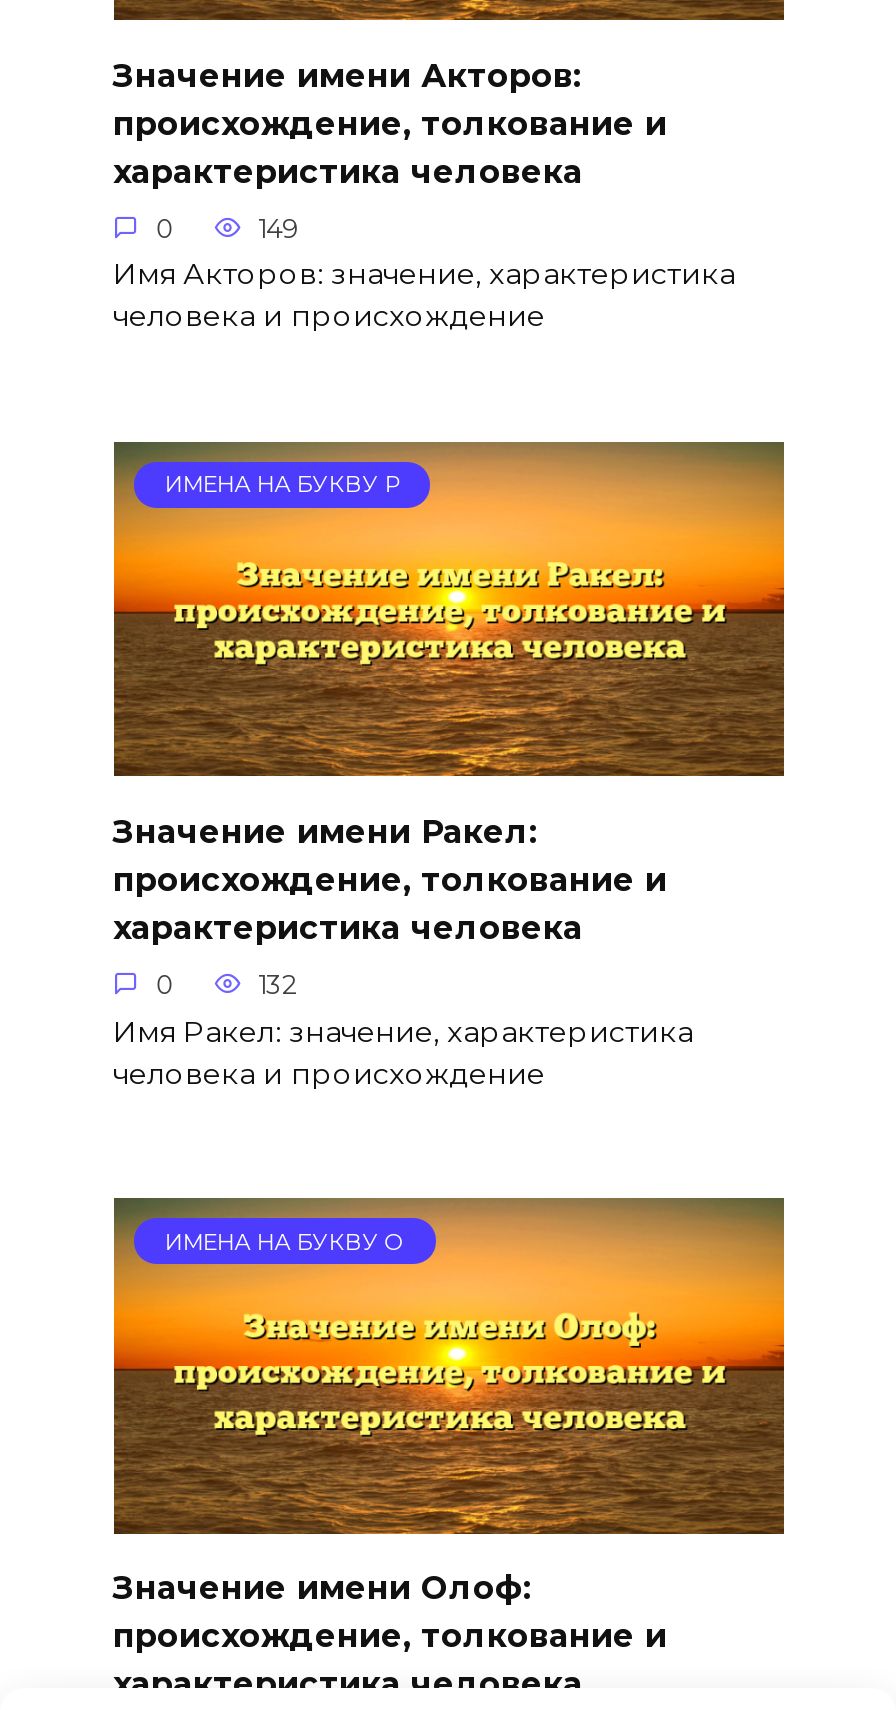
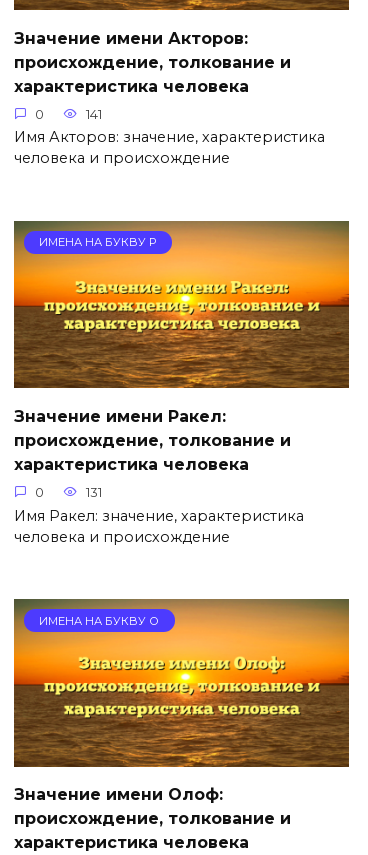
- 149
+ 141

- 132
+ 131
